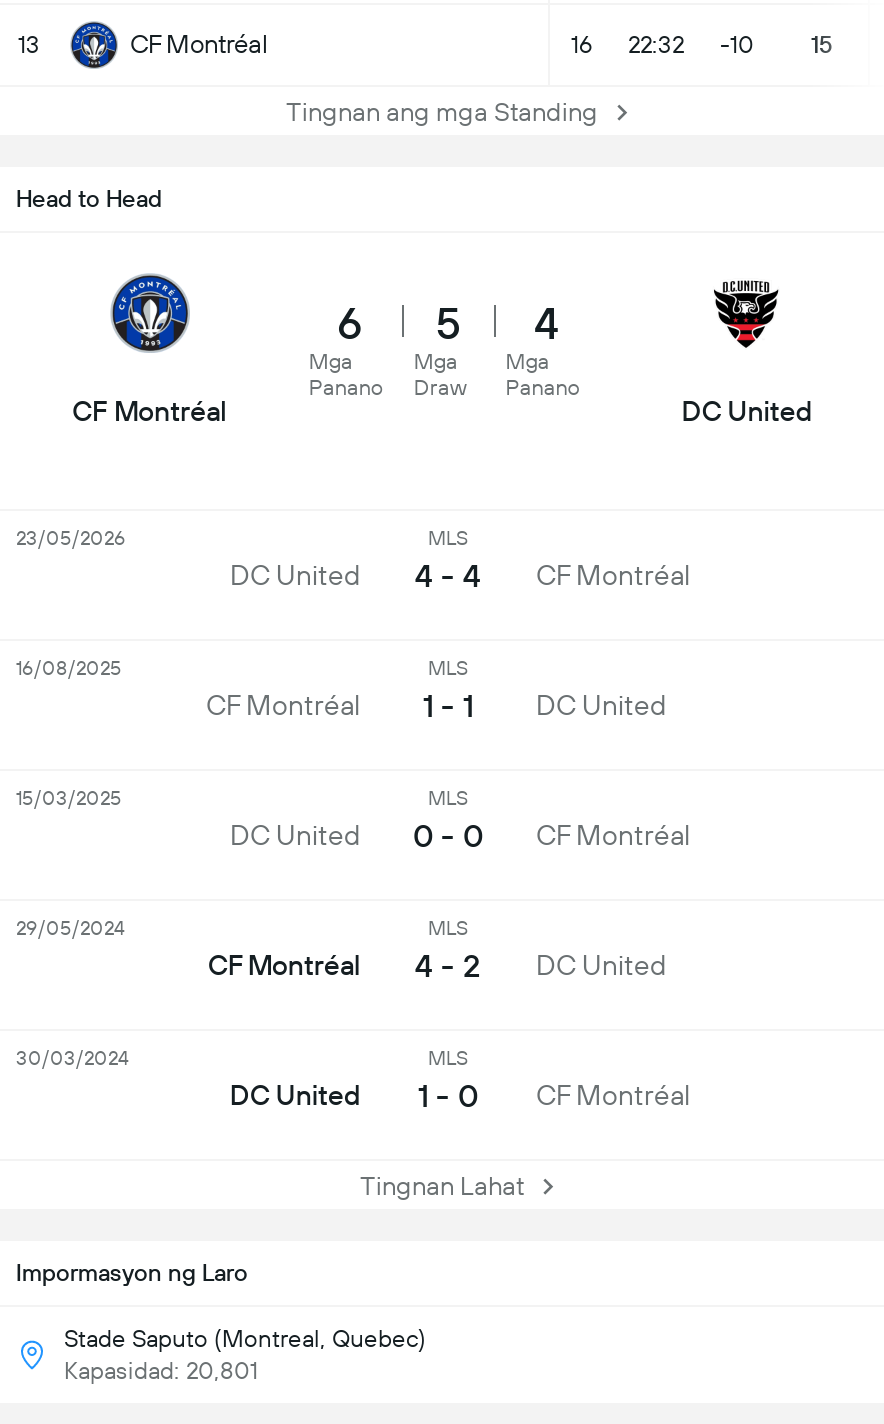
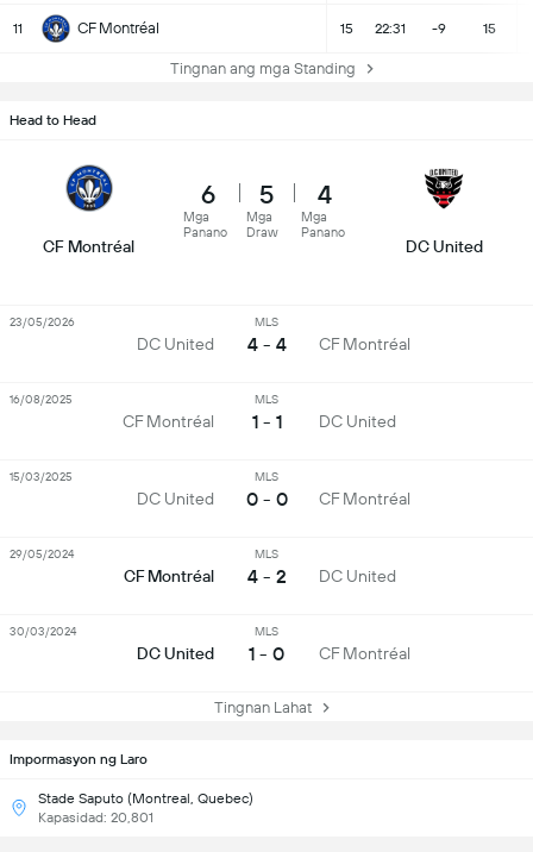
- 13
+ 11

- 16
+ 15

- 22:32
+ 22:31

- -10
+ -9
